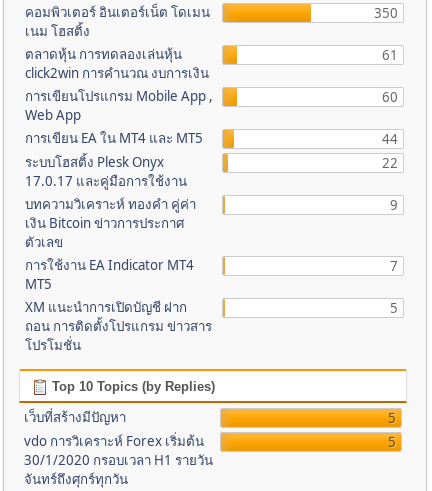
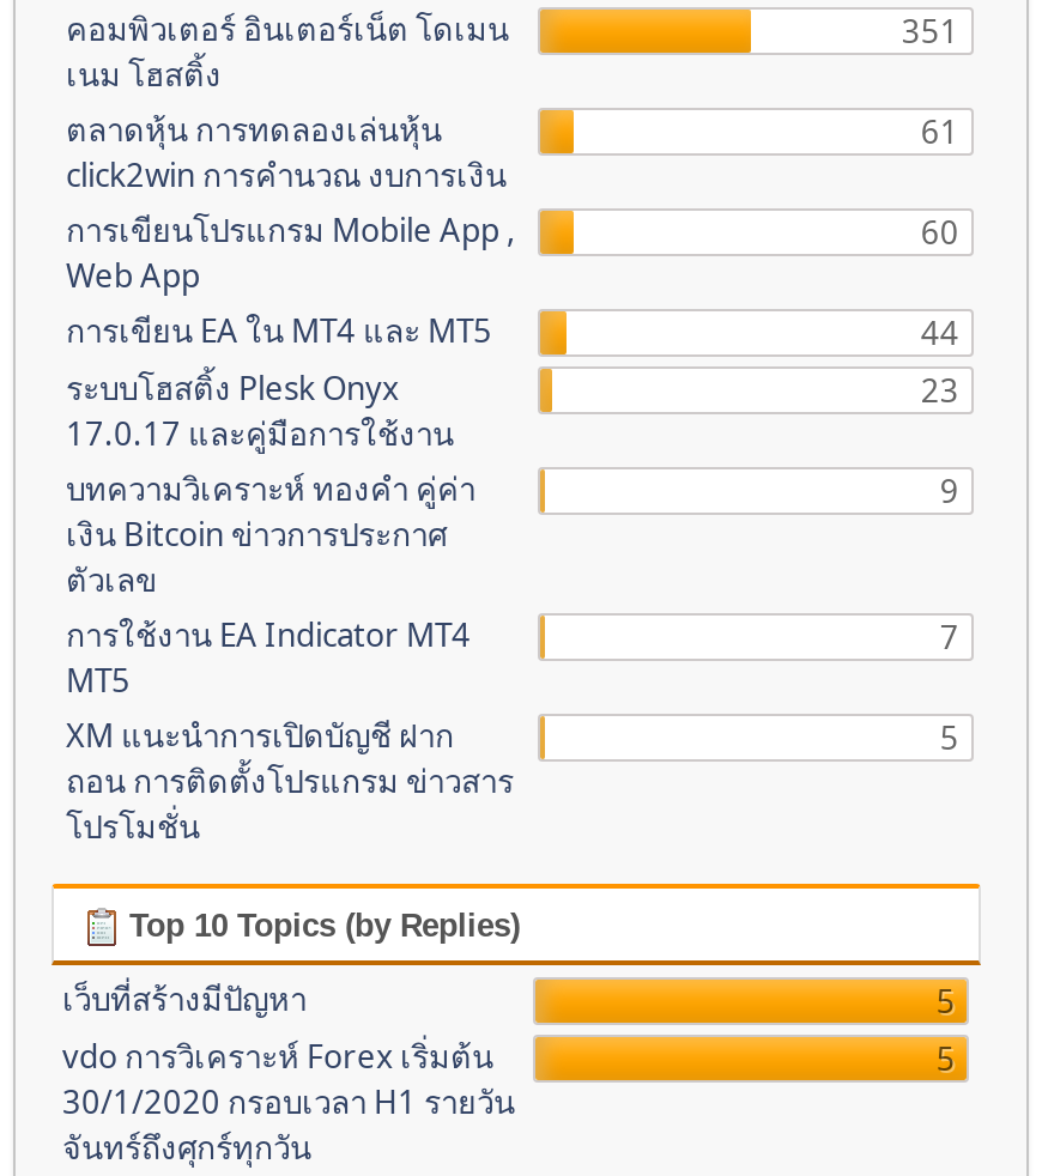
- 350
+ 351

- 22
+ 23
